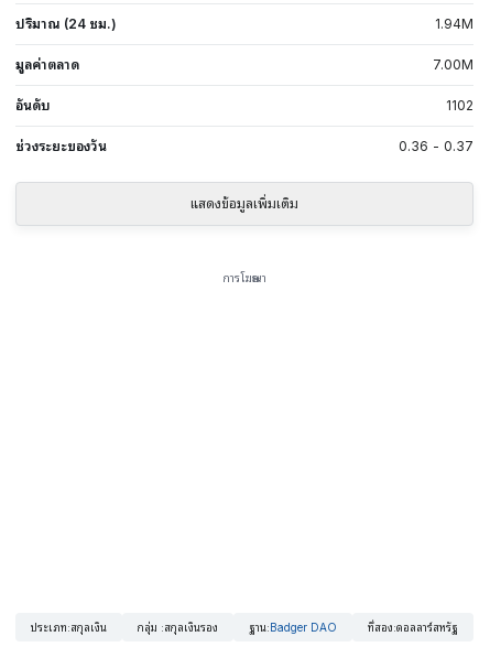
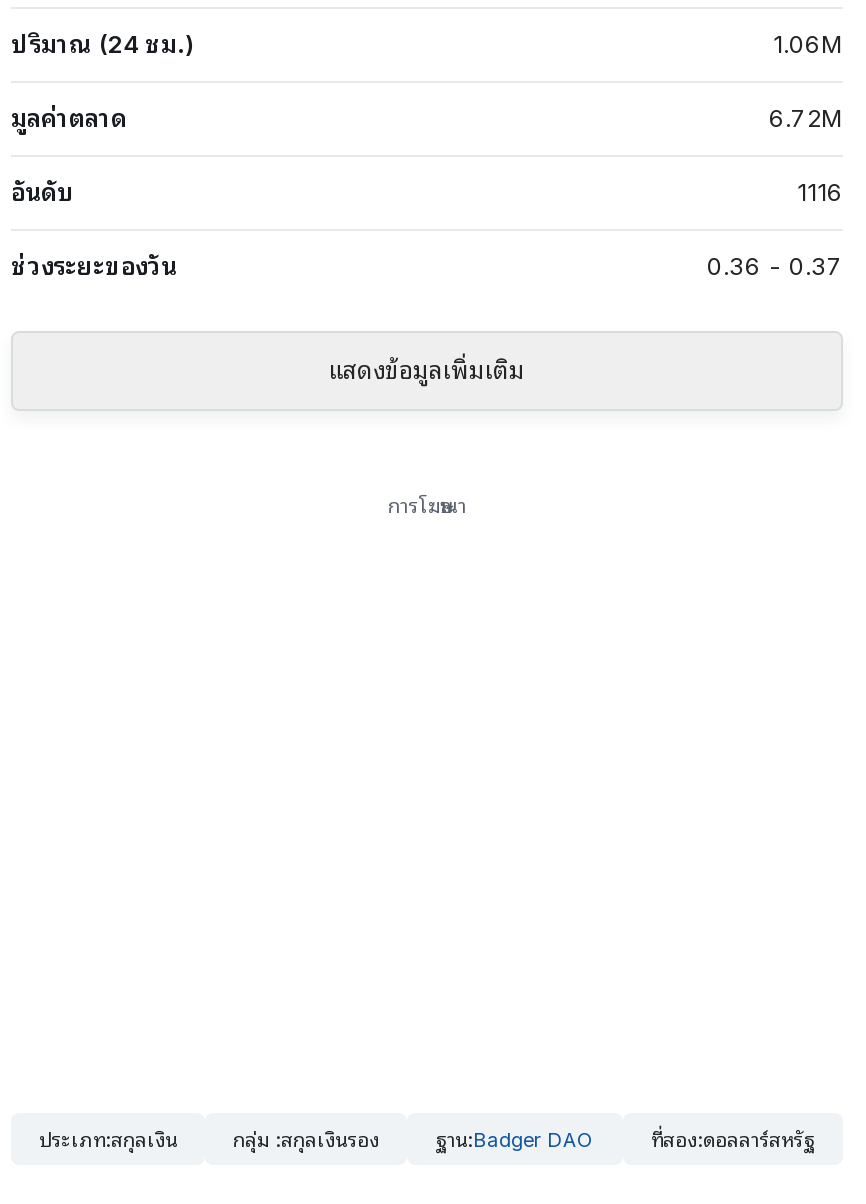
- 1.94M
+ 1.06M

- 7.00M
+ 6.72M

- 1102
+ 1116
